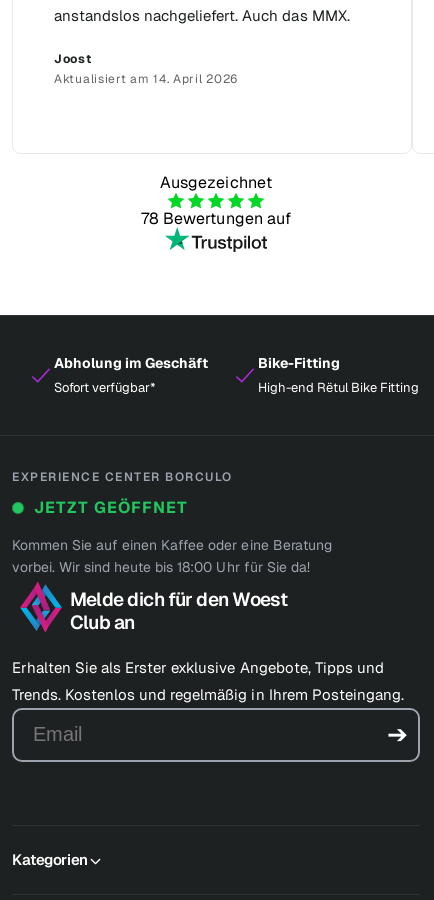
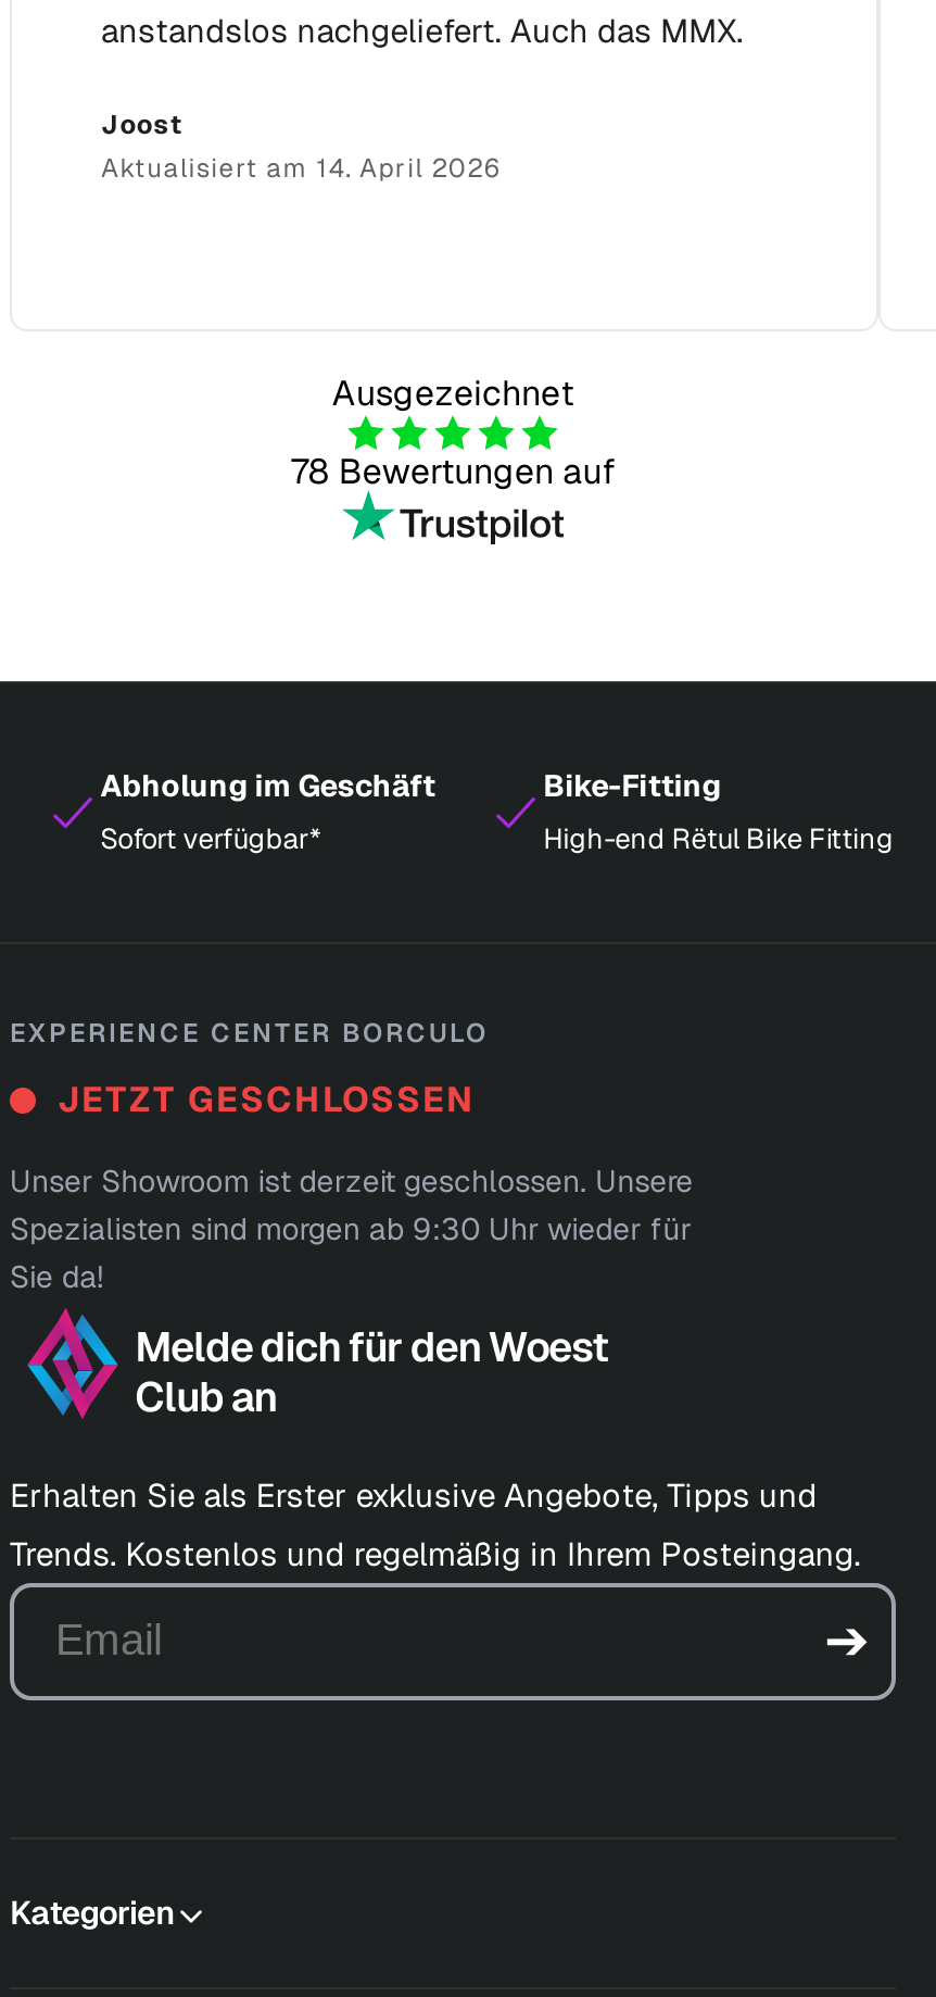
- JETZT GEÖFFNET
+ JETZT GESCHLOSSEN

- Kommen Sie auf einen Kaffee oder eine Beratung
- vorbei. Wir sind heute bis 18:00 Uhr für Sie da!
+ Unser Showroom ist derzeit geschlossen. Unsere
+ Spezialisten sind morgen ab 9:30 Uhr wieder für
+ Sie da!
